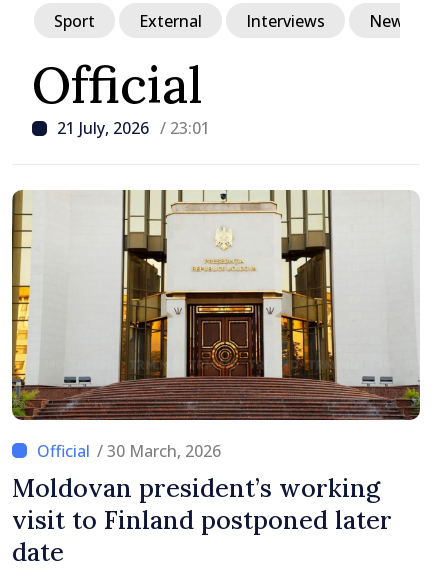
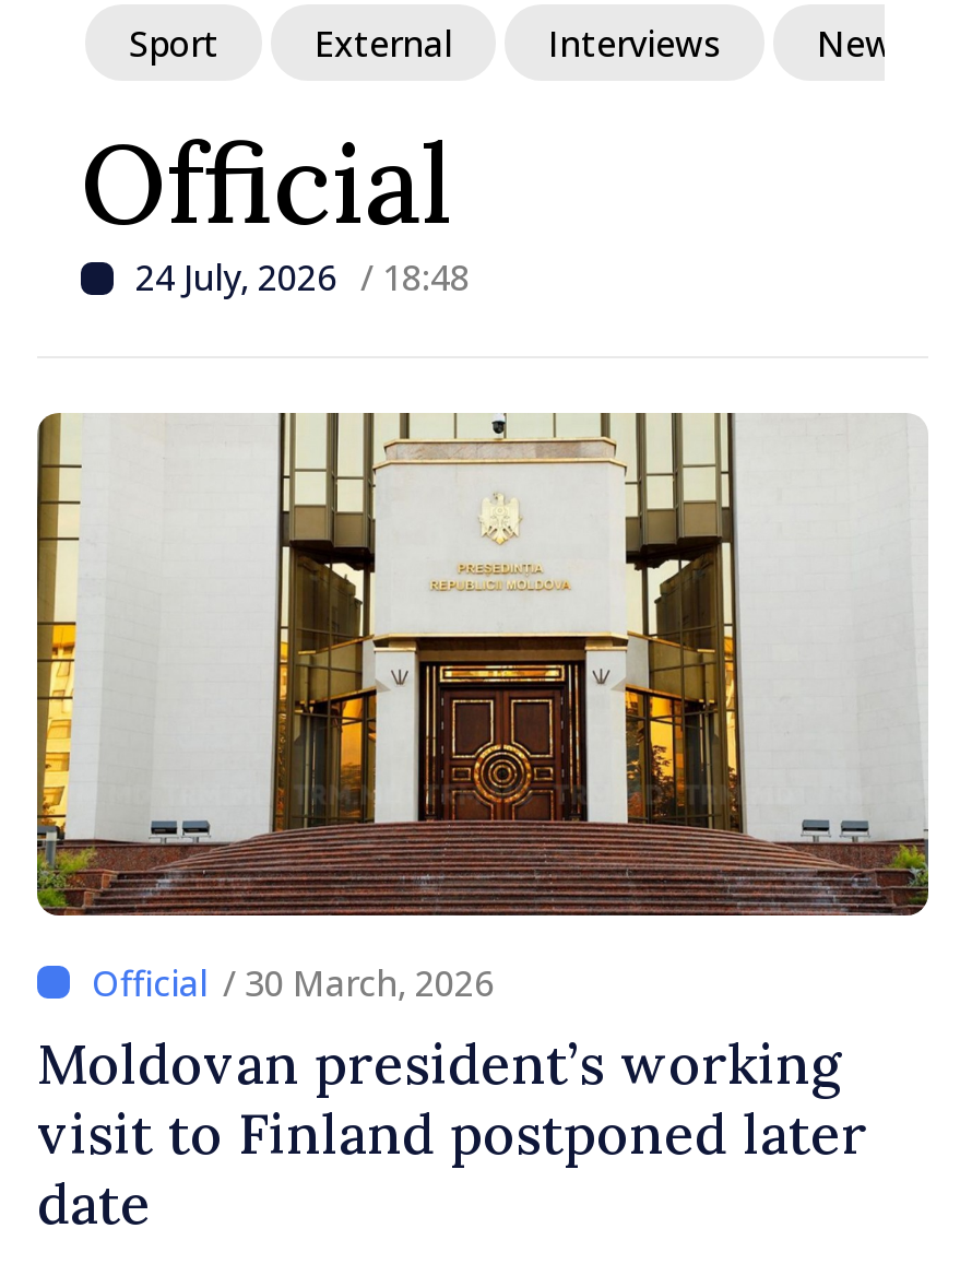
- 21 July, 2026 / 23:01
+ 24 July, 2026 / 18:48
